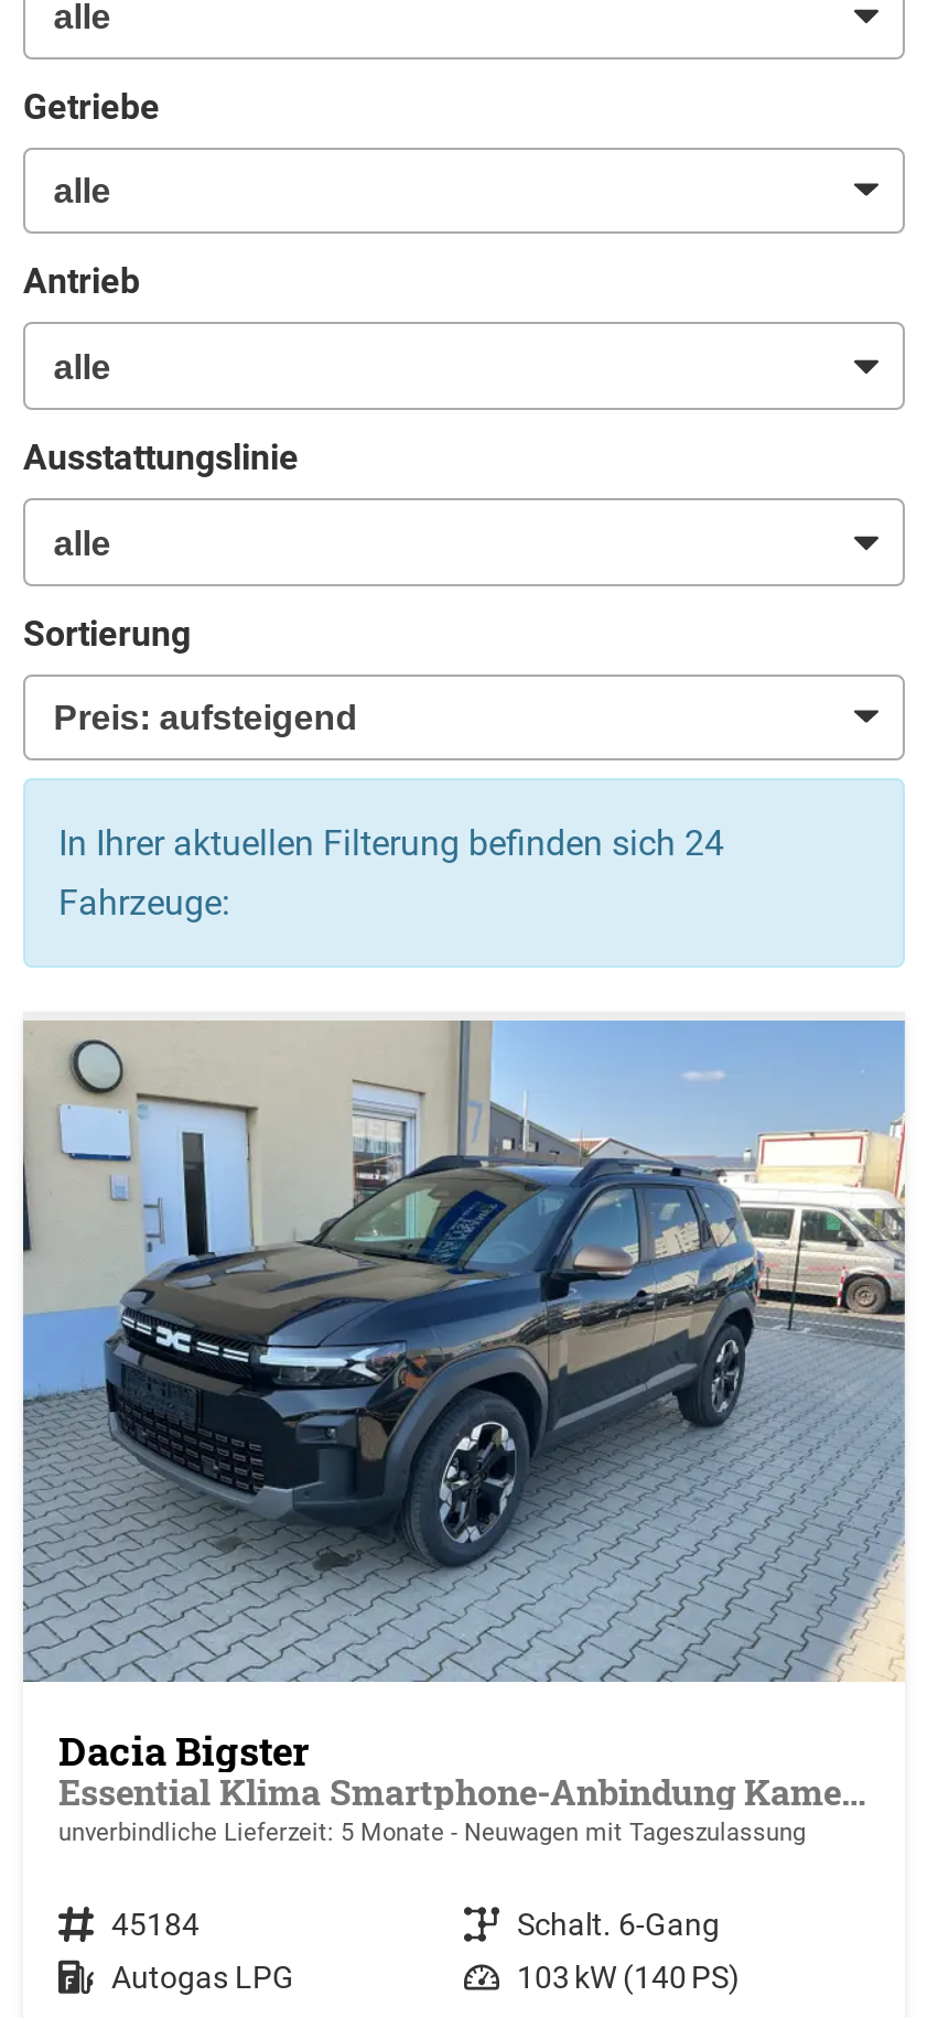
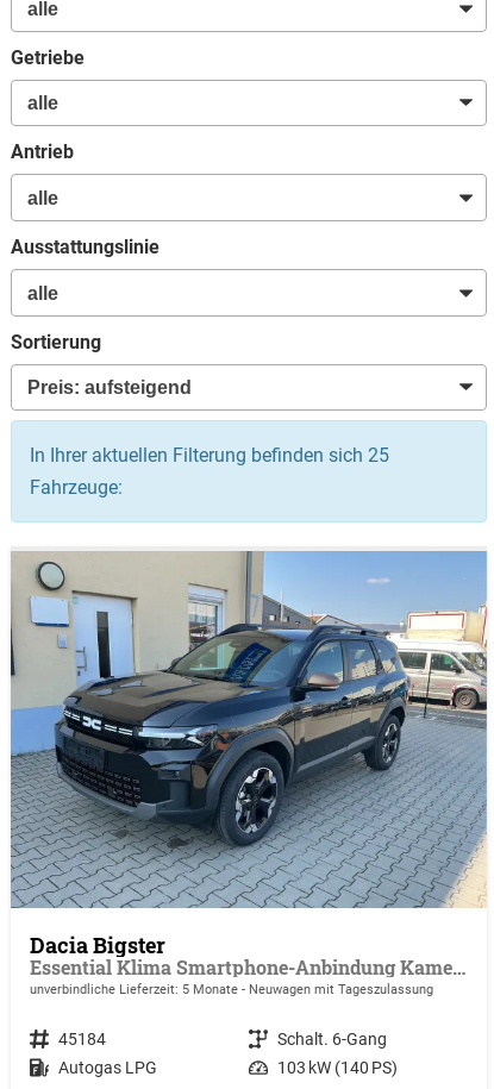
- In Ihrer aktuellen Filterung befinden sich 24
+ In Ihrer aktuellen Filterung befinden sich 25
